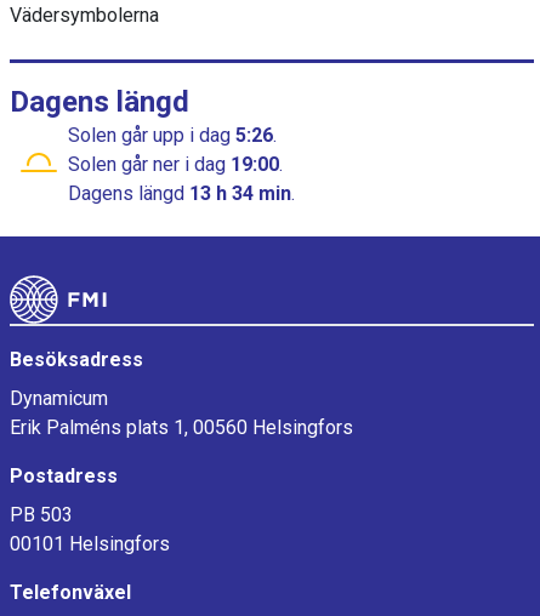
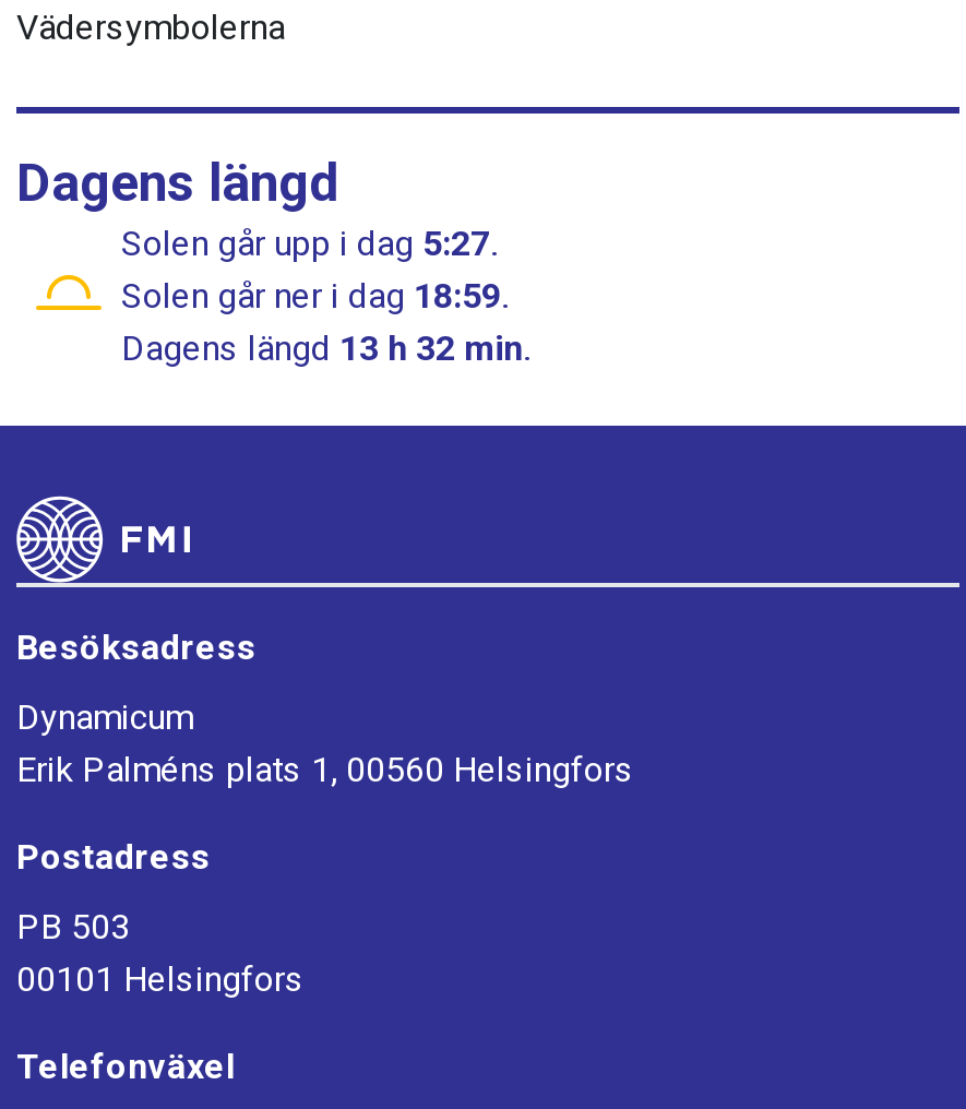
- Solen går upp i dag 5:26.
+ Solen går upp i dag 5:27.

- Solen går ner i dag 19:00.
+ Solen går ner i dag 18:59.

- Dagens längd 13 h 34 min.
+ Dagens längd 13 h 32 min.
